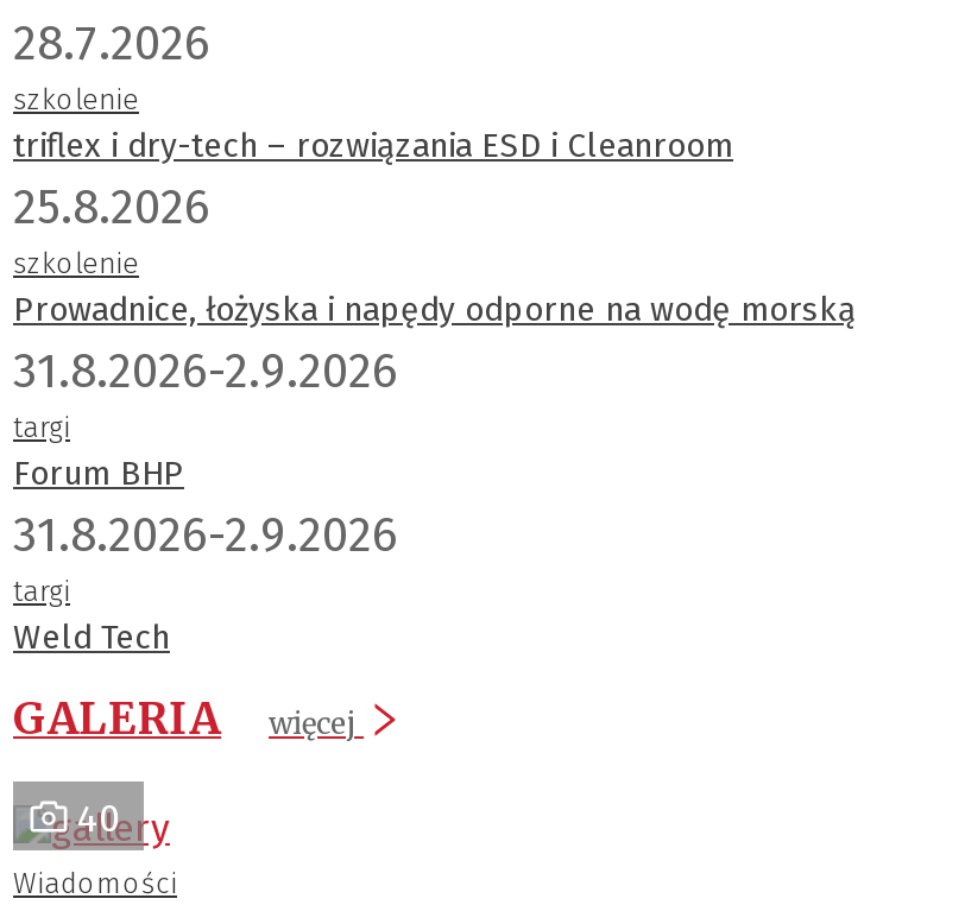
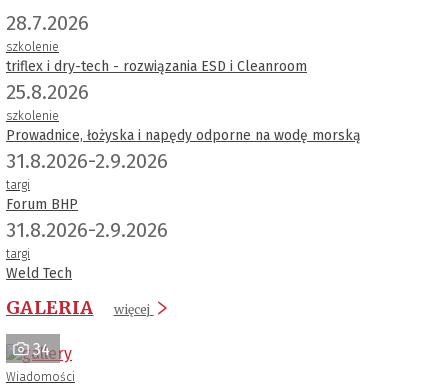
- triflex i dry-tech – rozwiązania ESD i Cleanroom
+ triflex i dry-tech - rozwiązania ESD i Cleanroom

- 40
+ 34
